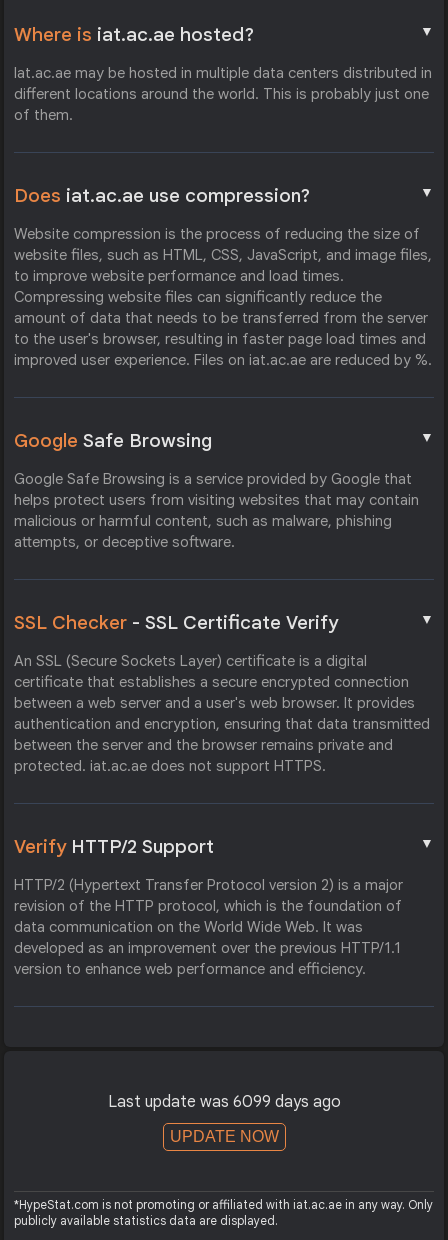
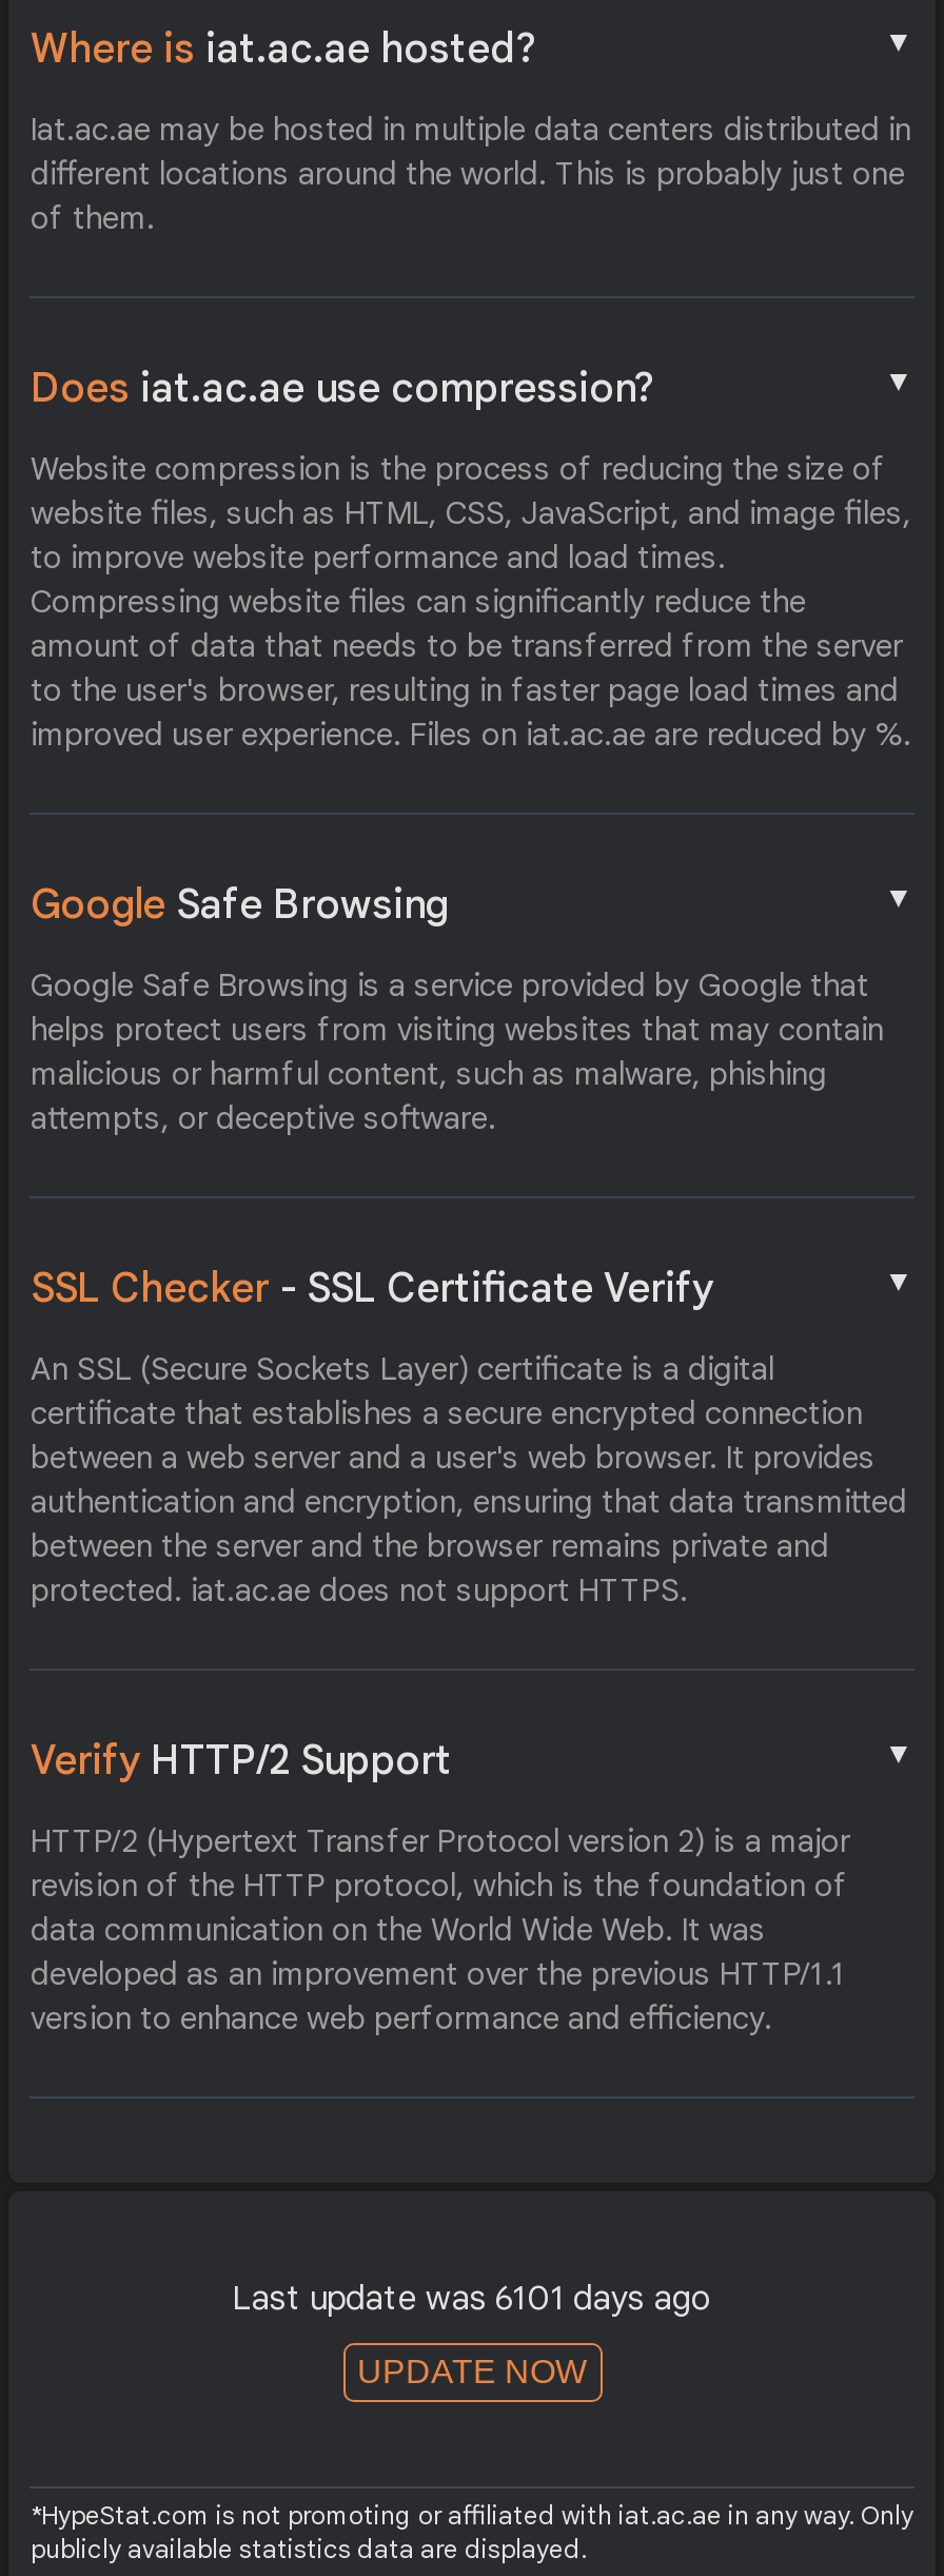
- Last update was 6099 days ago
+ Last update was 6101 days ago
